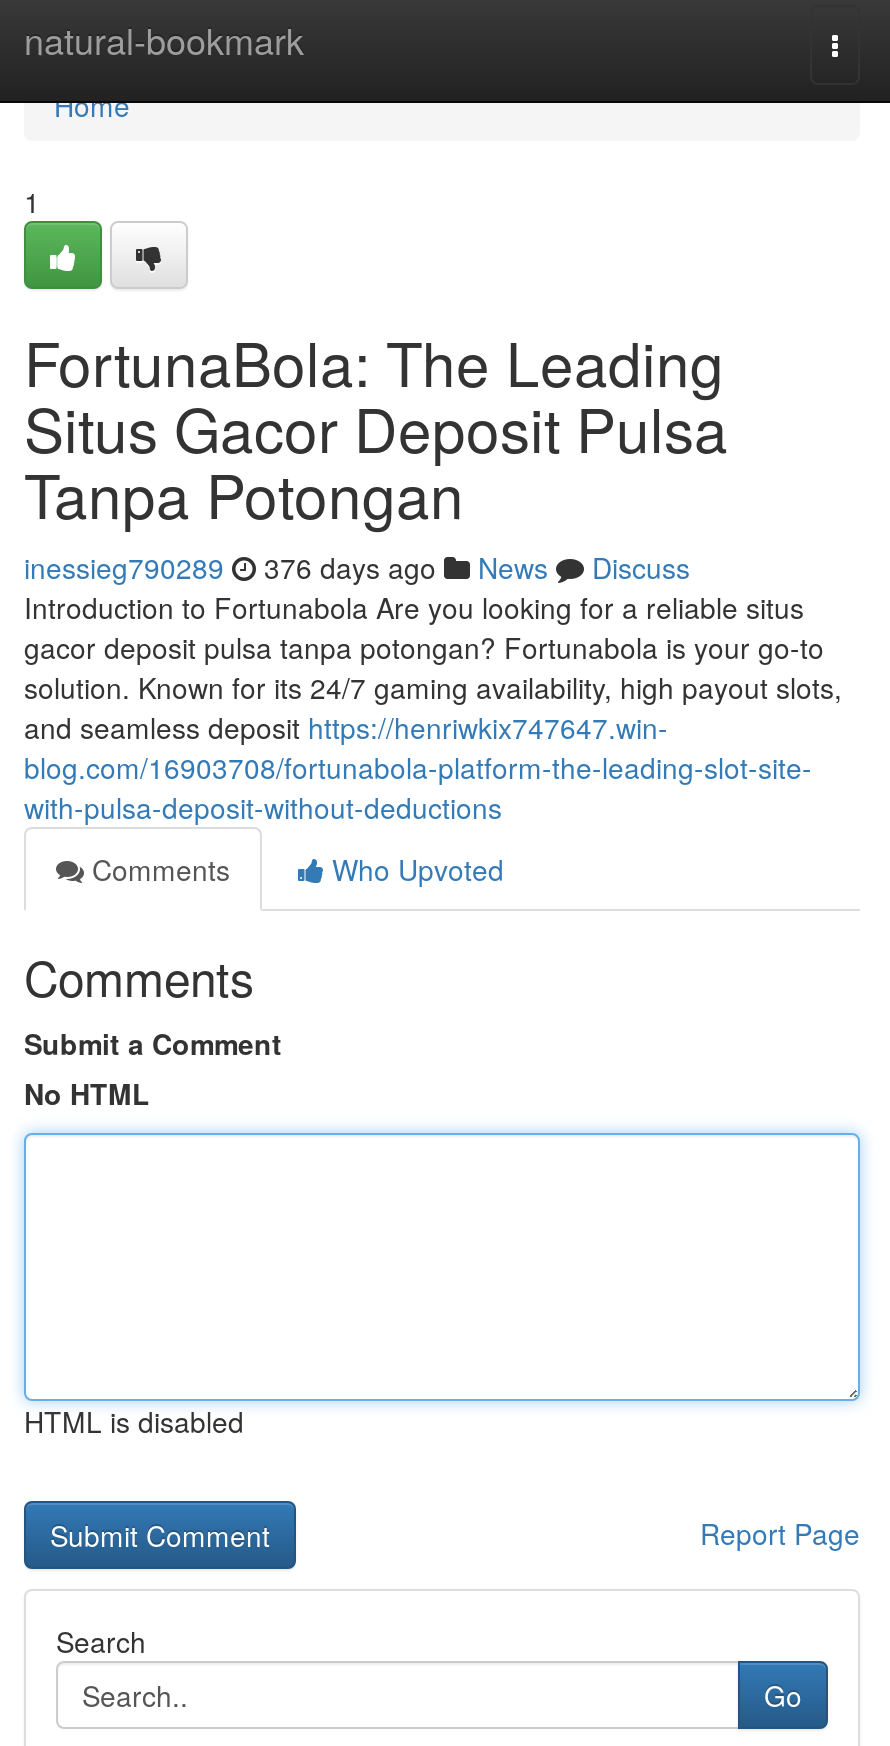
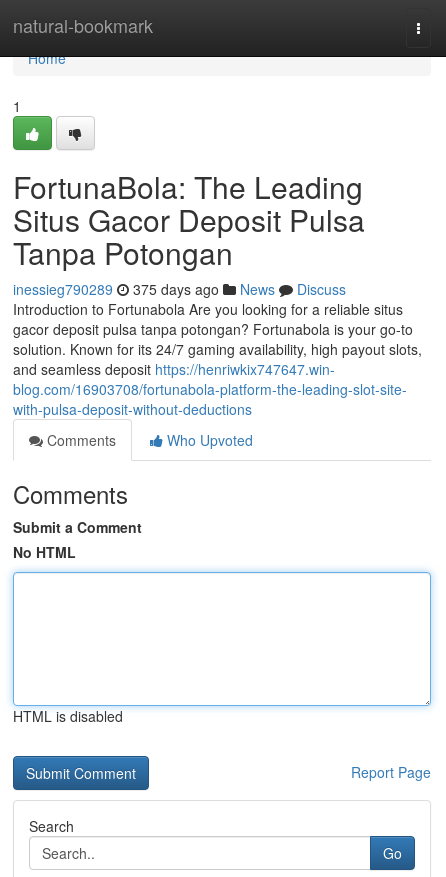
- inessieg790289 376 days ago News Discuss
+ inessieg790289 375 days ago News Discuss
